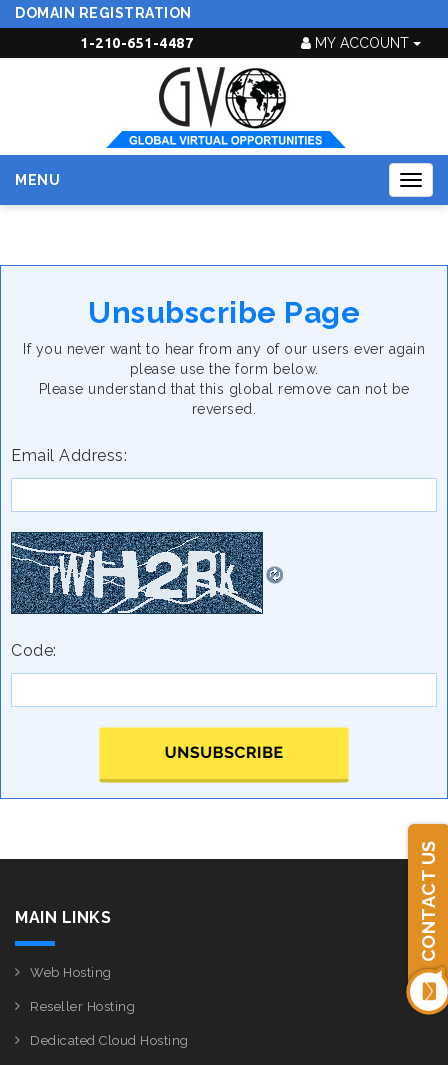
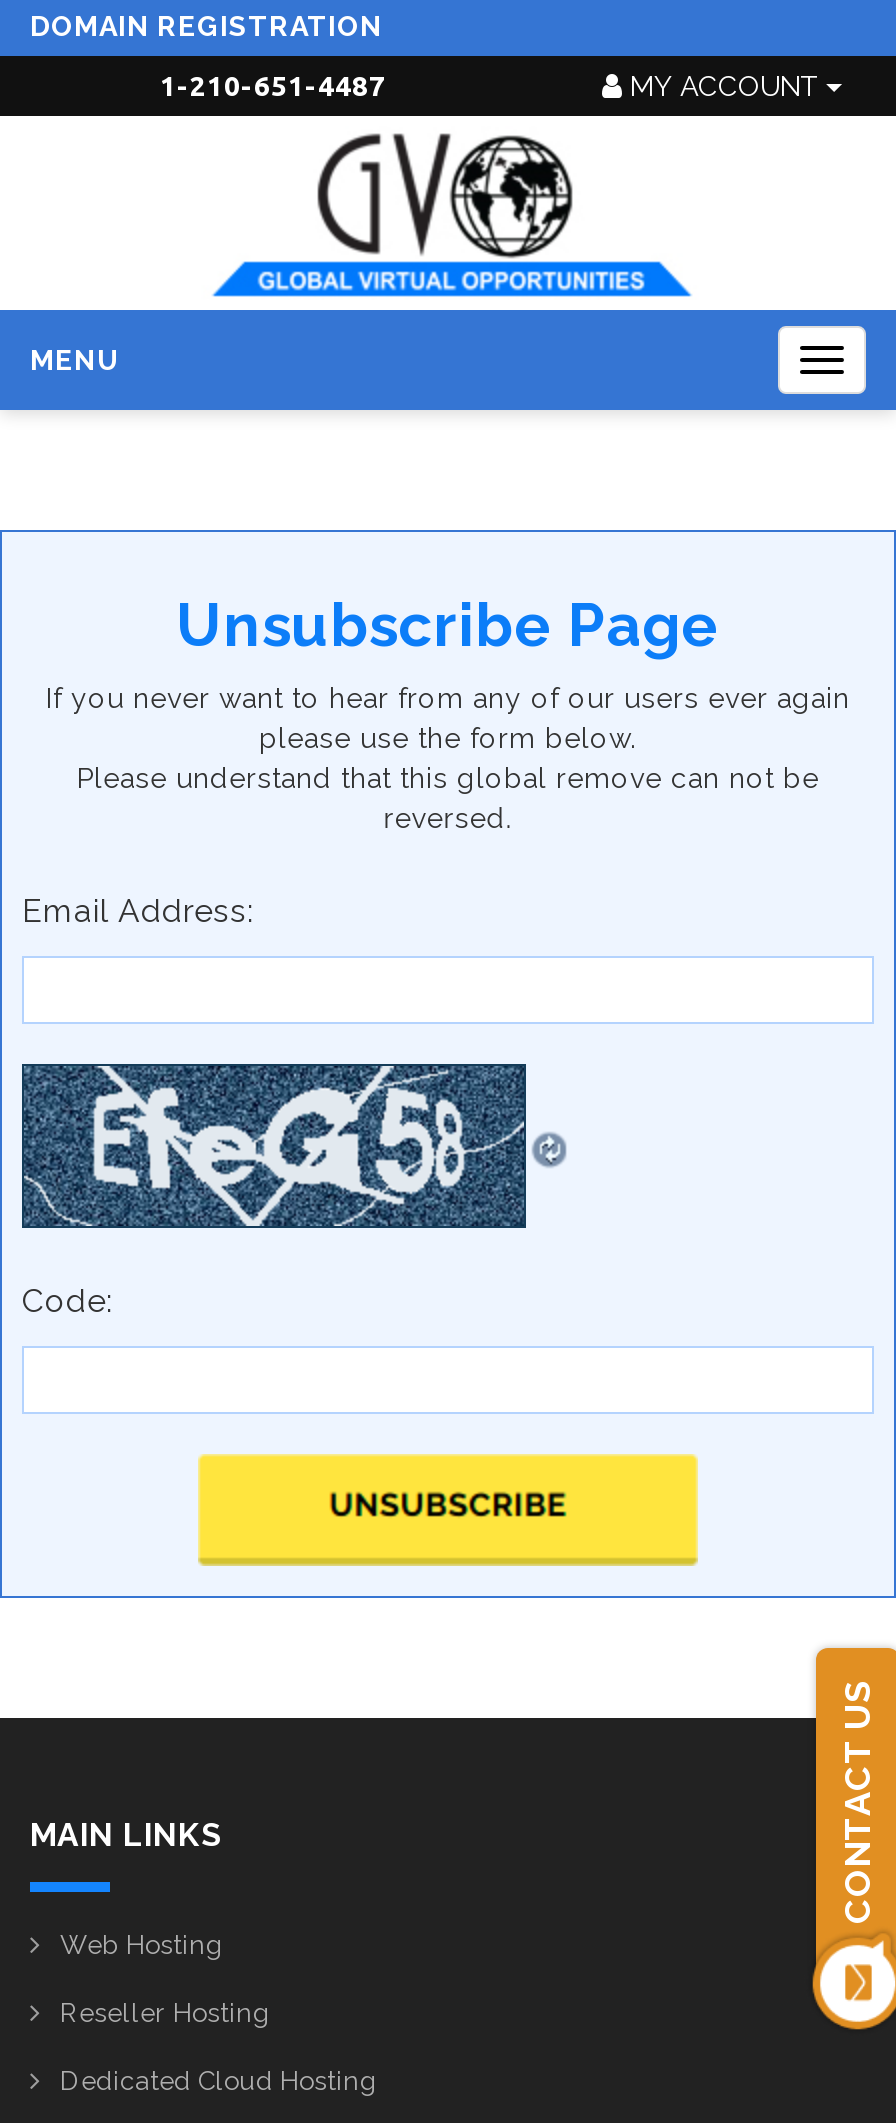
- [image]
+ [image]
